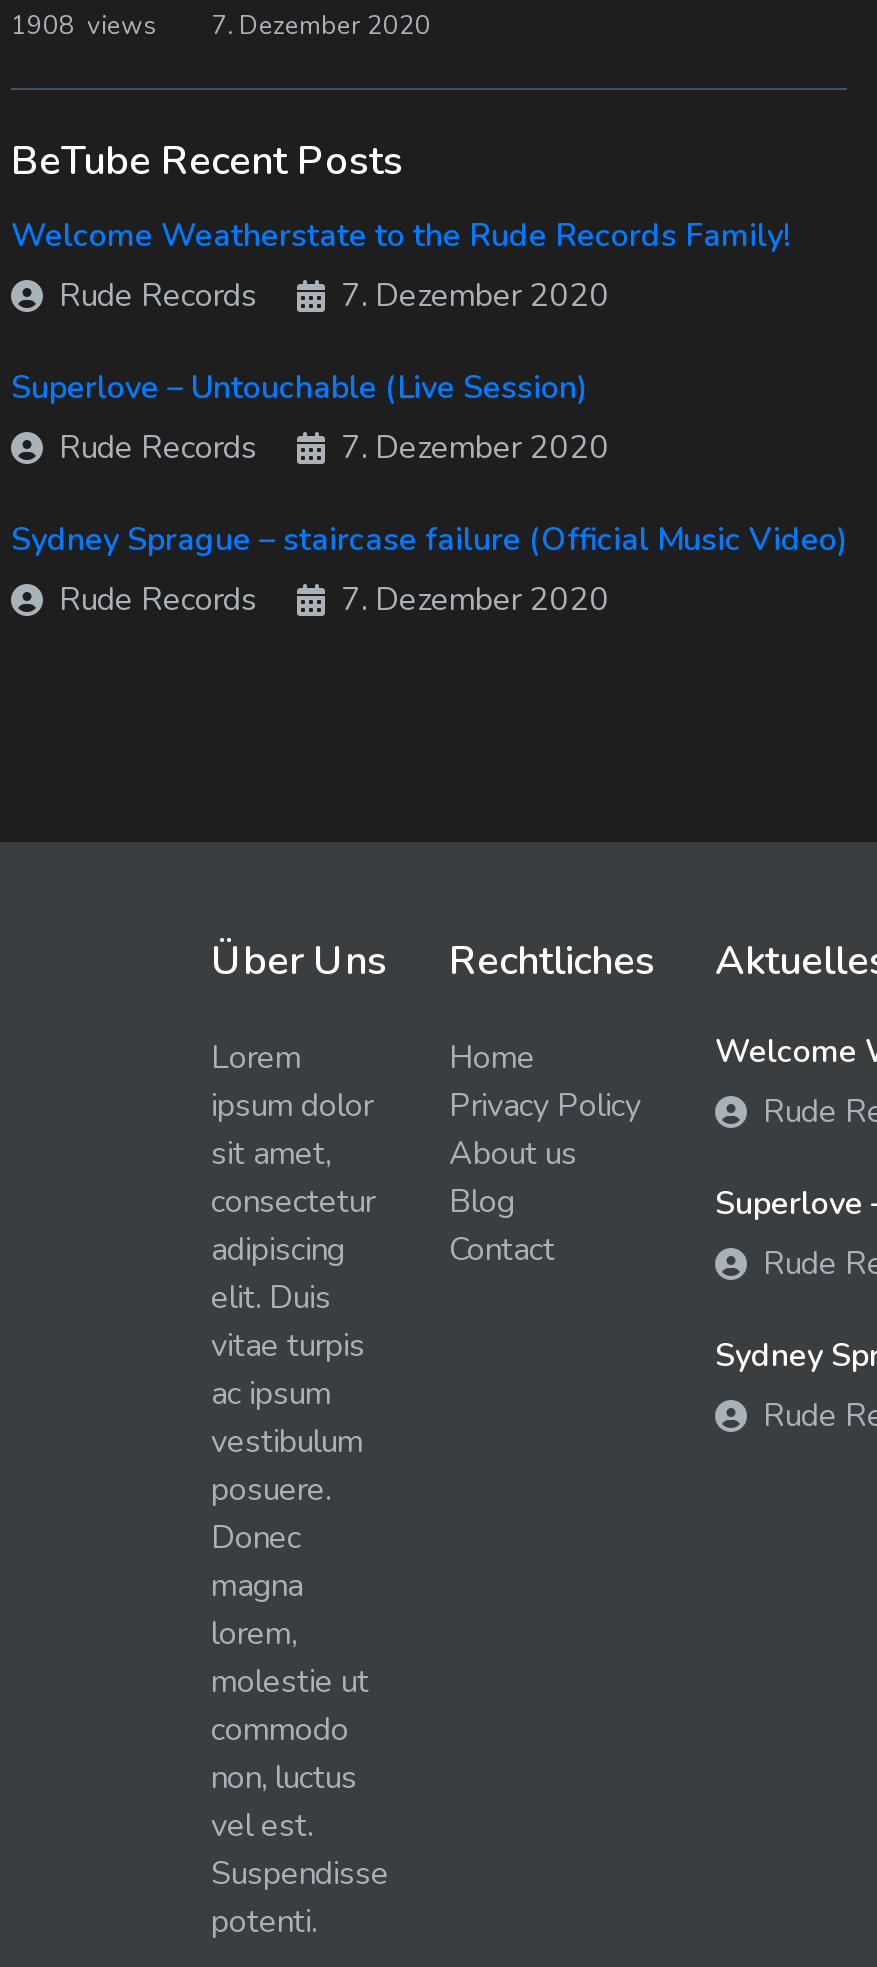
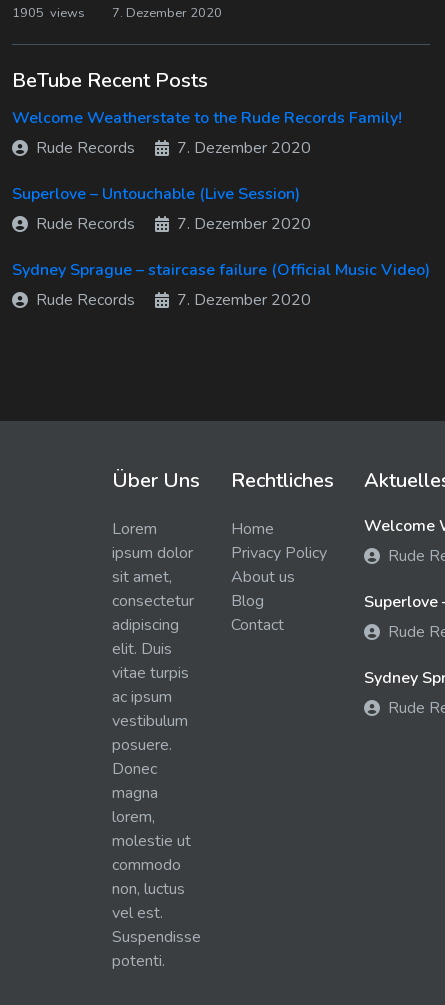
- 1908 views 7. Dezember 2020
+ 1905 views 7. Dezember 2020
